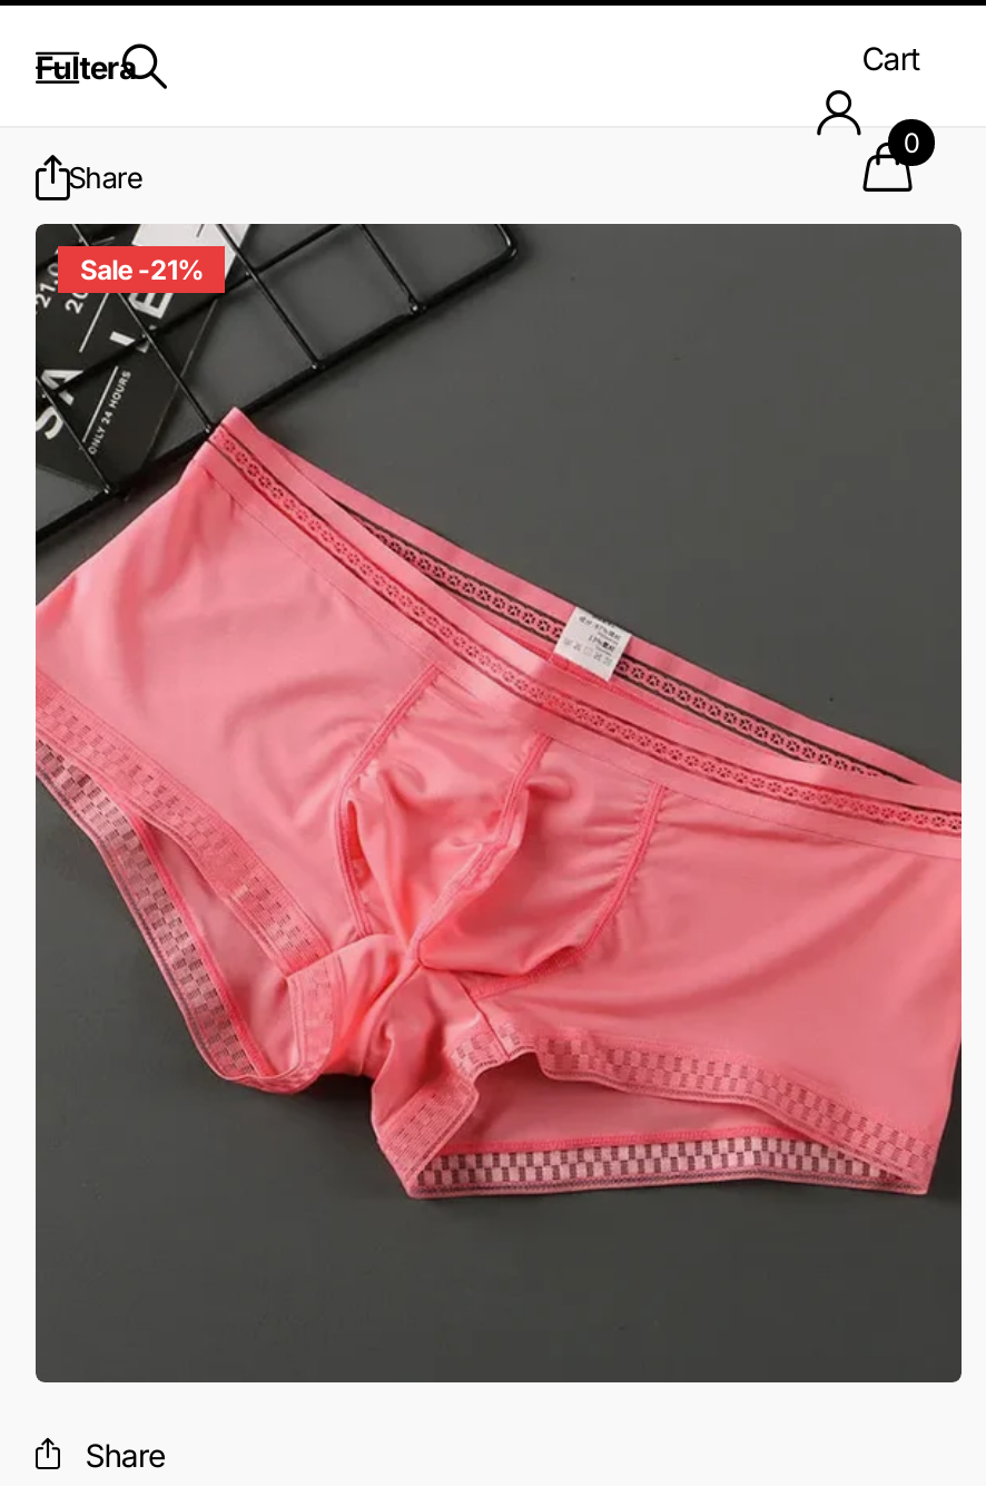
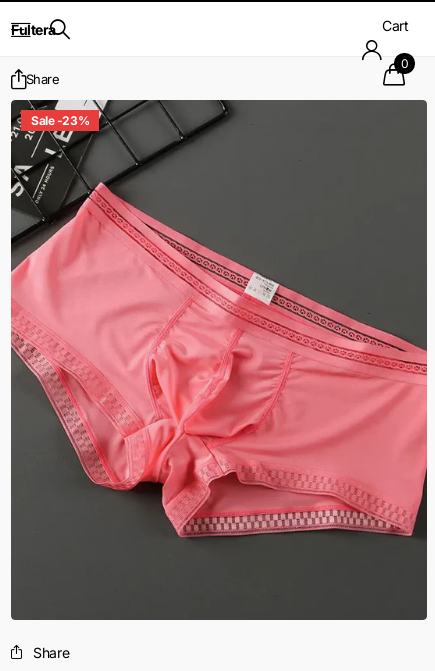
- Sale -21%
+ Sale -23%
